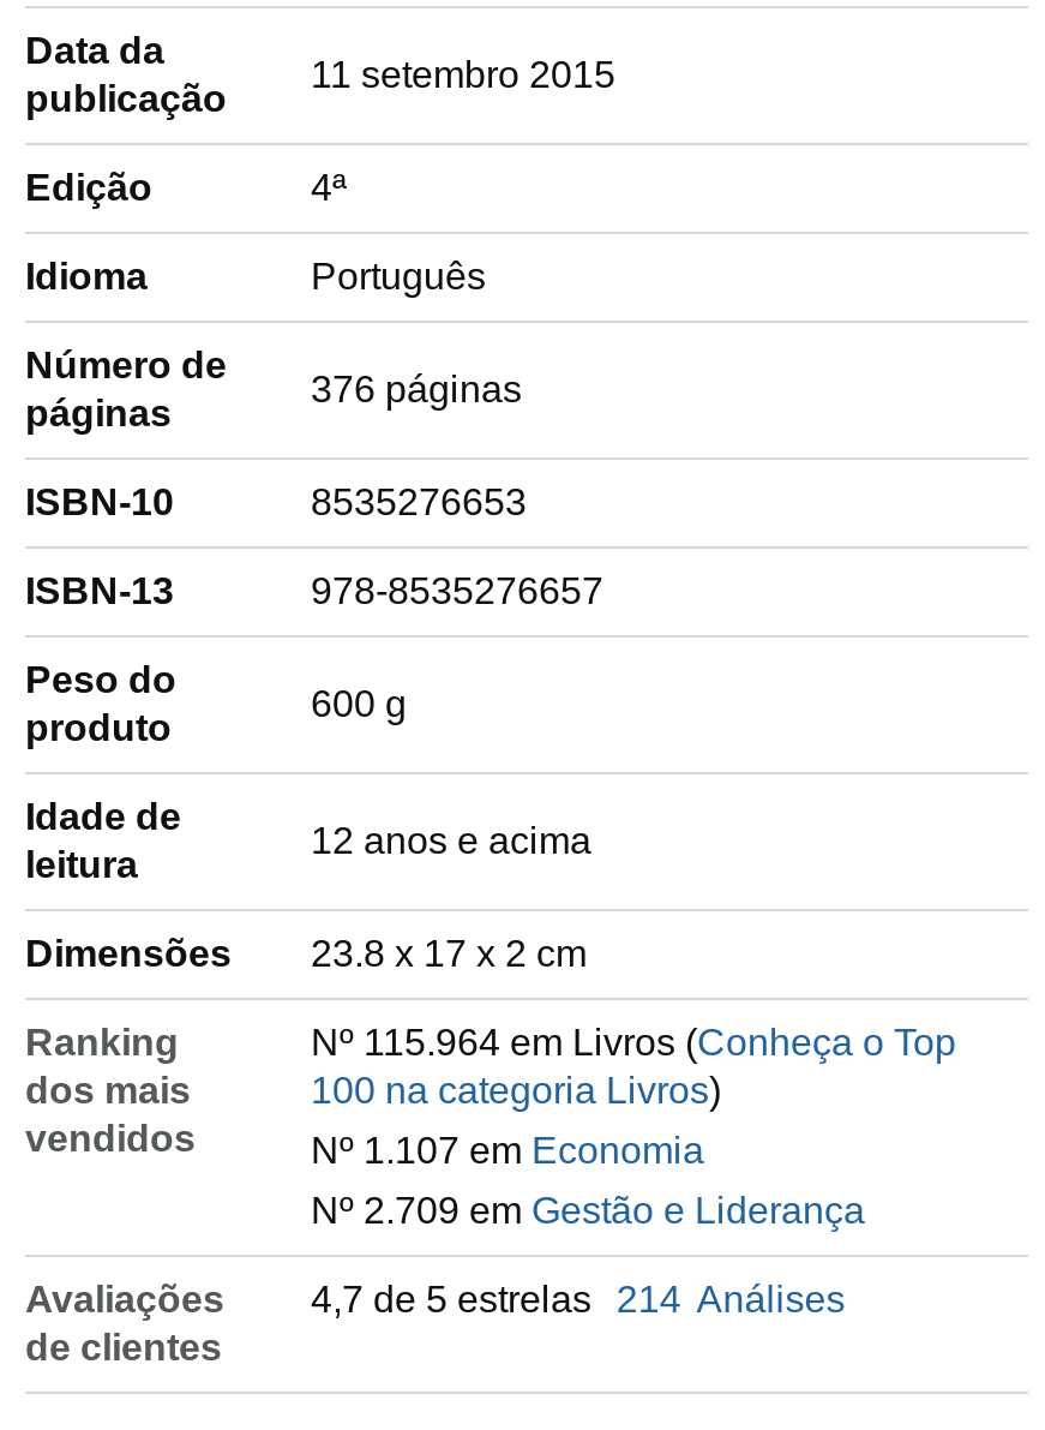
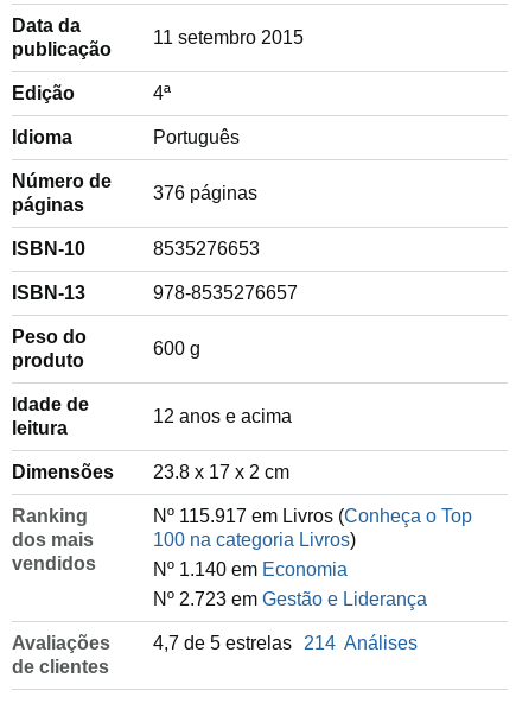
- Nº 115.964 em Livros (Conheça o Top
+ Nº 115.917 em Livros (Conheça o Top

- Nº 1.107 em Economia
+ Nº 1.140 em Economia

- Nº 2.709 em Gestão e Liderança
+ Nº 2.723 em Gestão e Liderança
